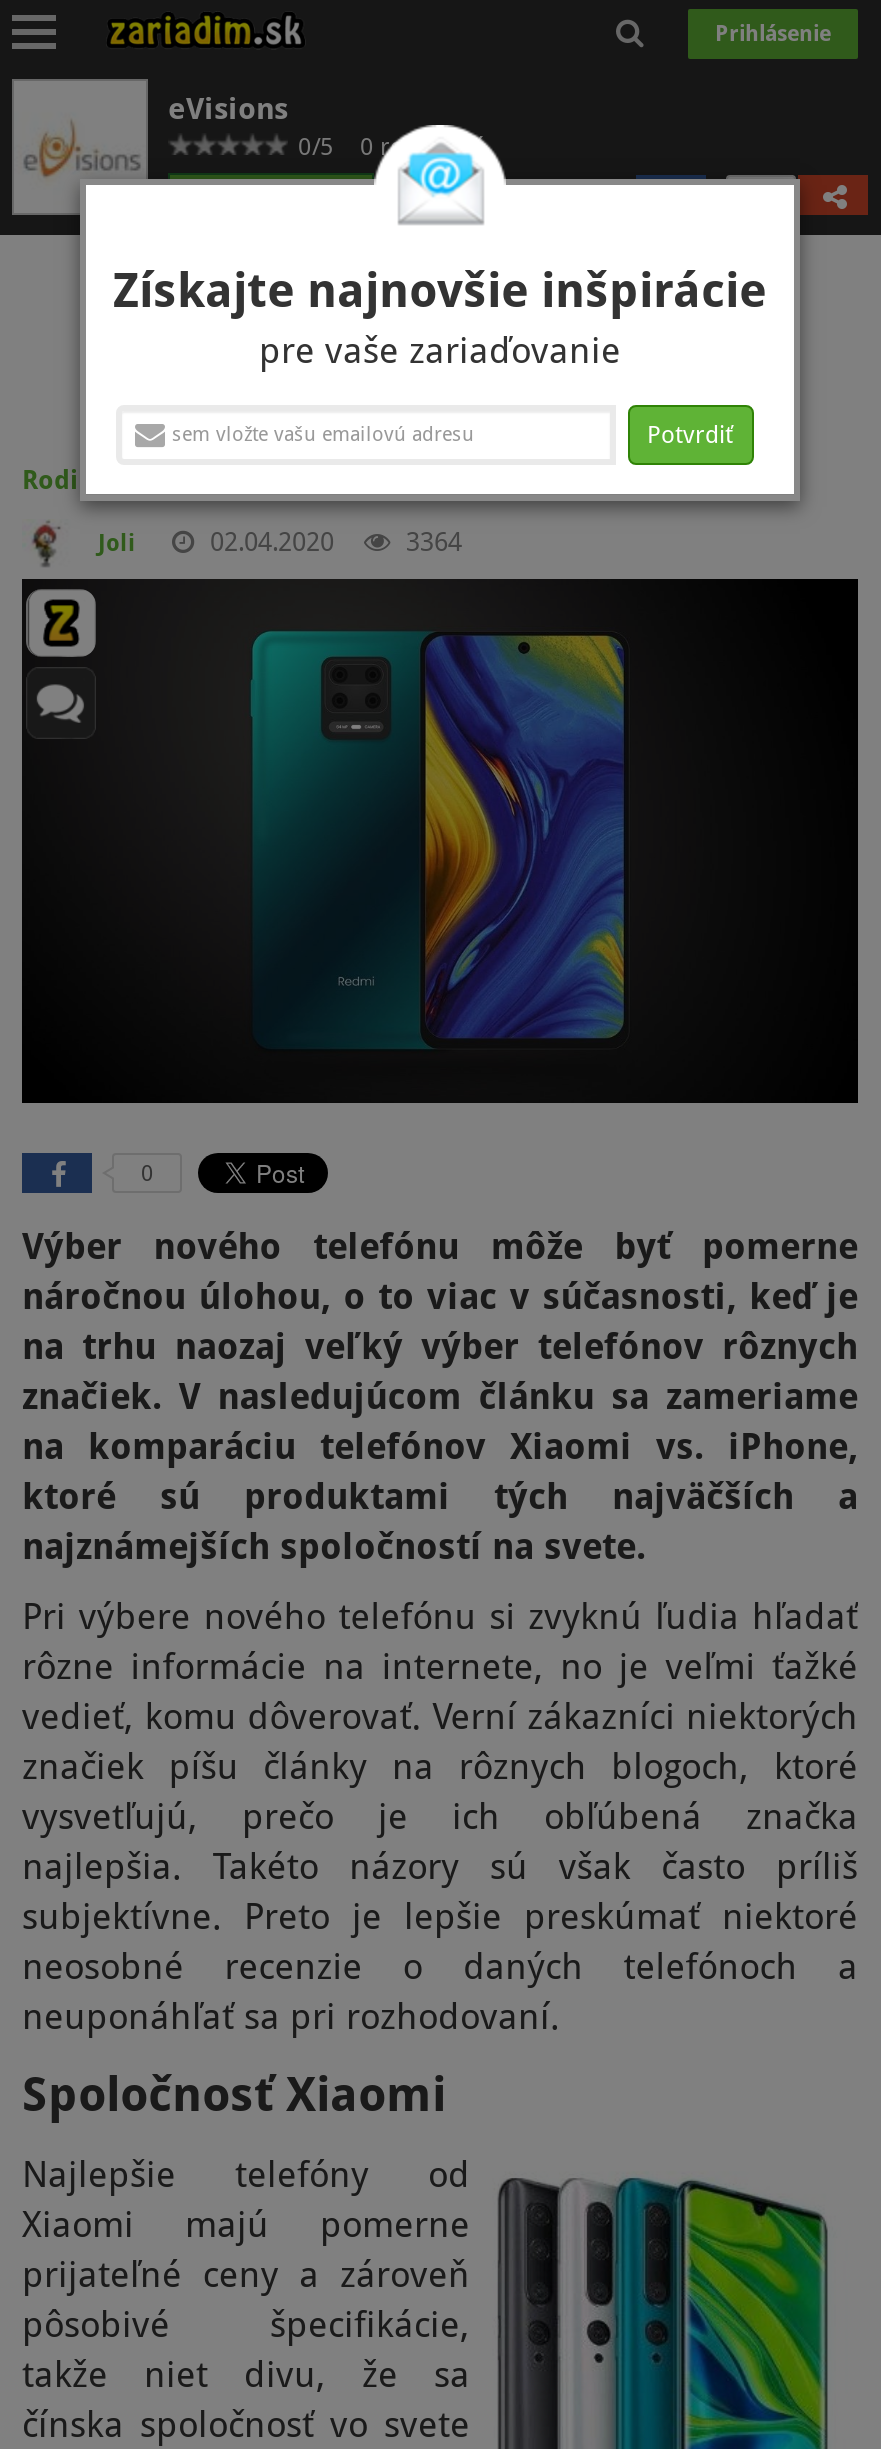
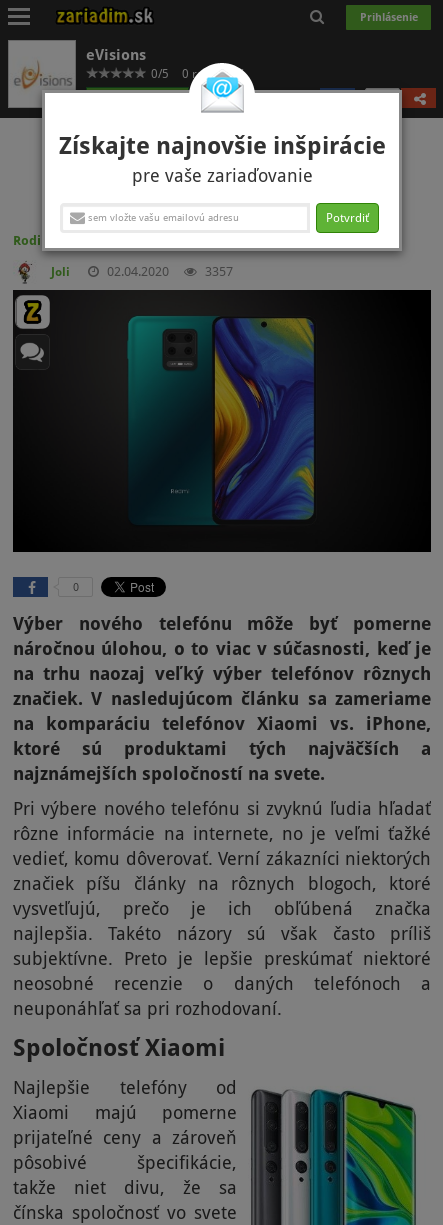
- 3364
+ 3357
